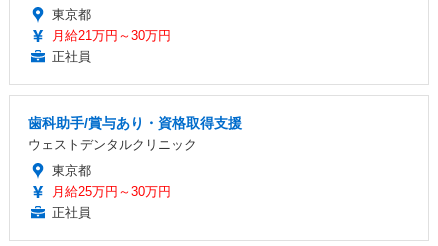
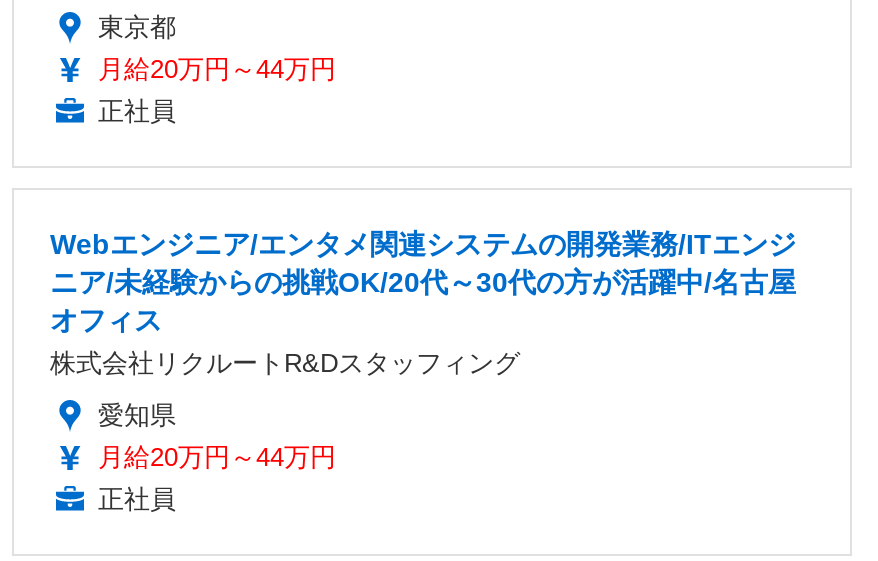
- 月給21万円～30万円
+ 月給20万円～44万円

- 歯科助手/賞与あり・資格取得支援
- ウェストデンタルクリニック
+ Webエンジニア/エンタメ関連システムの開発業務/ITエンジ
+ ニア/未経験からの挑戦OK/20代～30代の方が活躍中/名古屋
+ オフィス
+ 株式会社リクルートR&Dスタッフィング

- 東京都
- 月給25万円～30万円
+ 愛知県
+ 月給20万円～44万円
